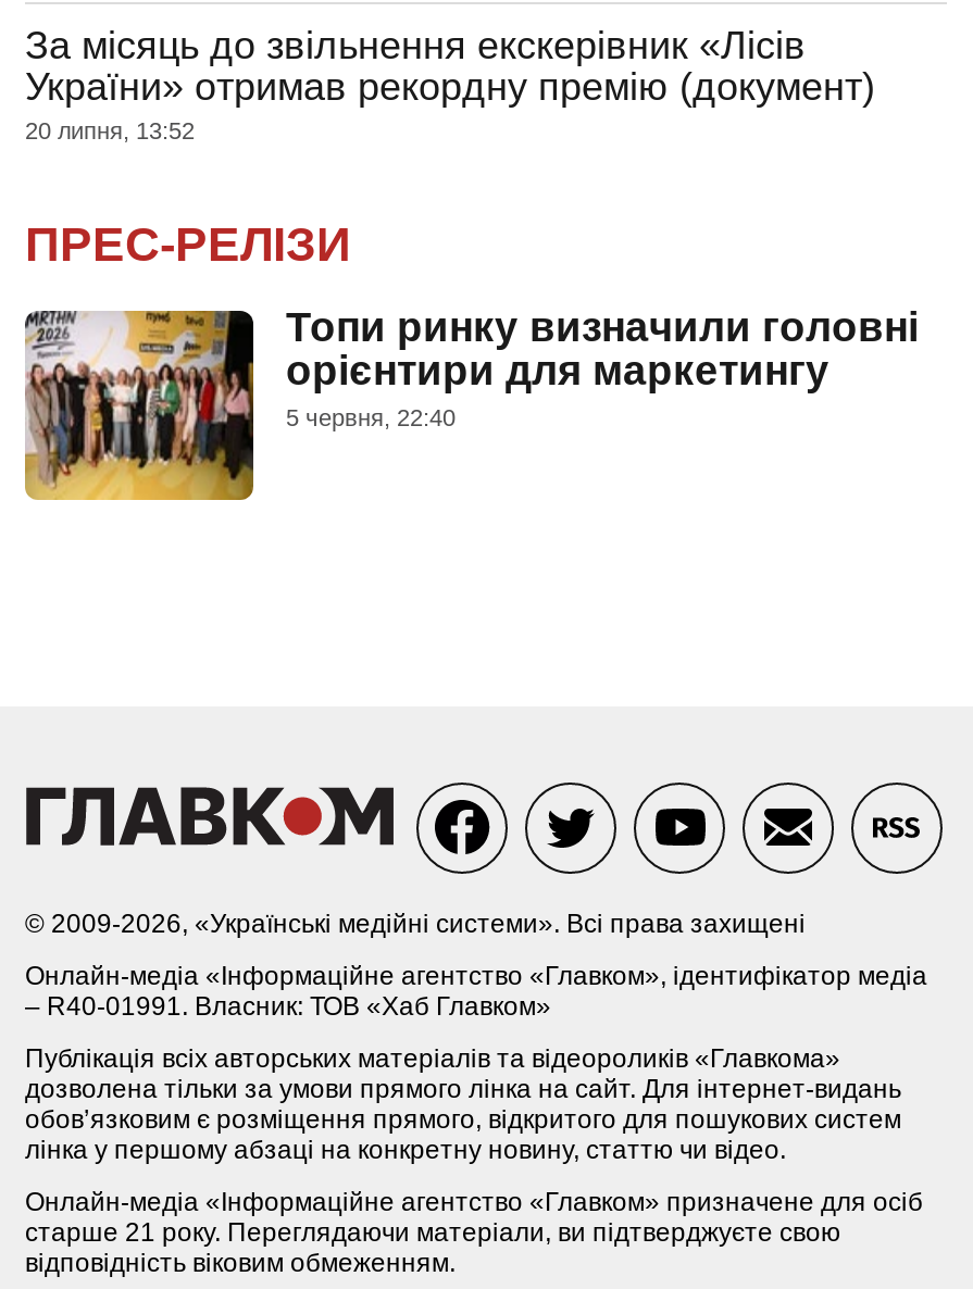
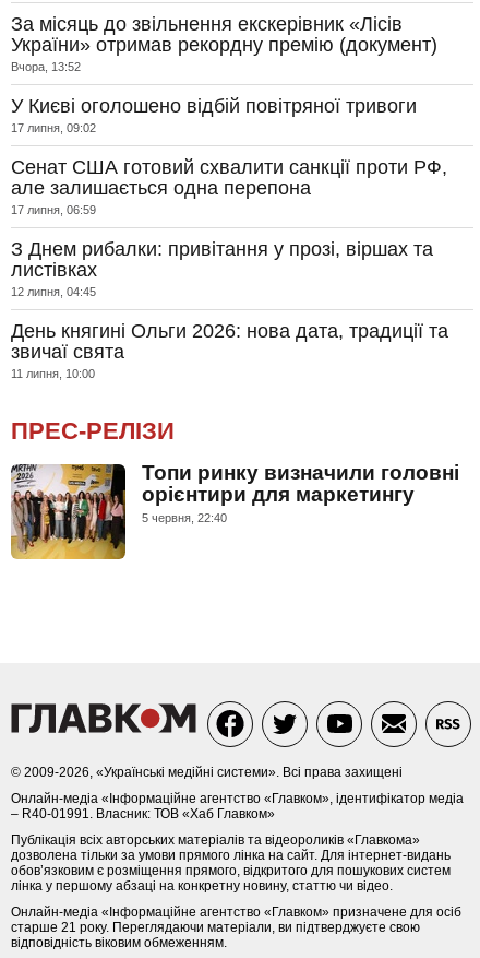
- 20 липня, 13:52
+ Вчора, 13:52
+ У Києві оголошено відбій повітряної тривоги
+ 17 липня, 09:02
+ Сенат США готовий схвалити санкції проти РФ,
+ але залишається одна перепона
+ 17 липня, 06:59
+ З Днем рибалки: привітання у прозі, віршах та
+ листівках
+ 12 липня, 04:45
+ День княгині Ольги 2026: нова дата, традиції та
+ звичаї свята
+ 11 липня, 10:00
